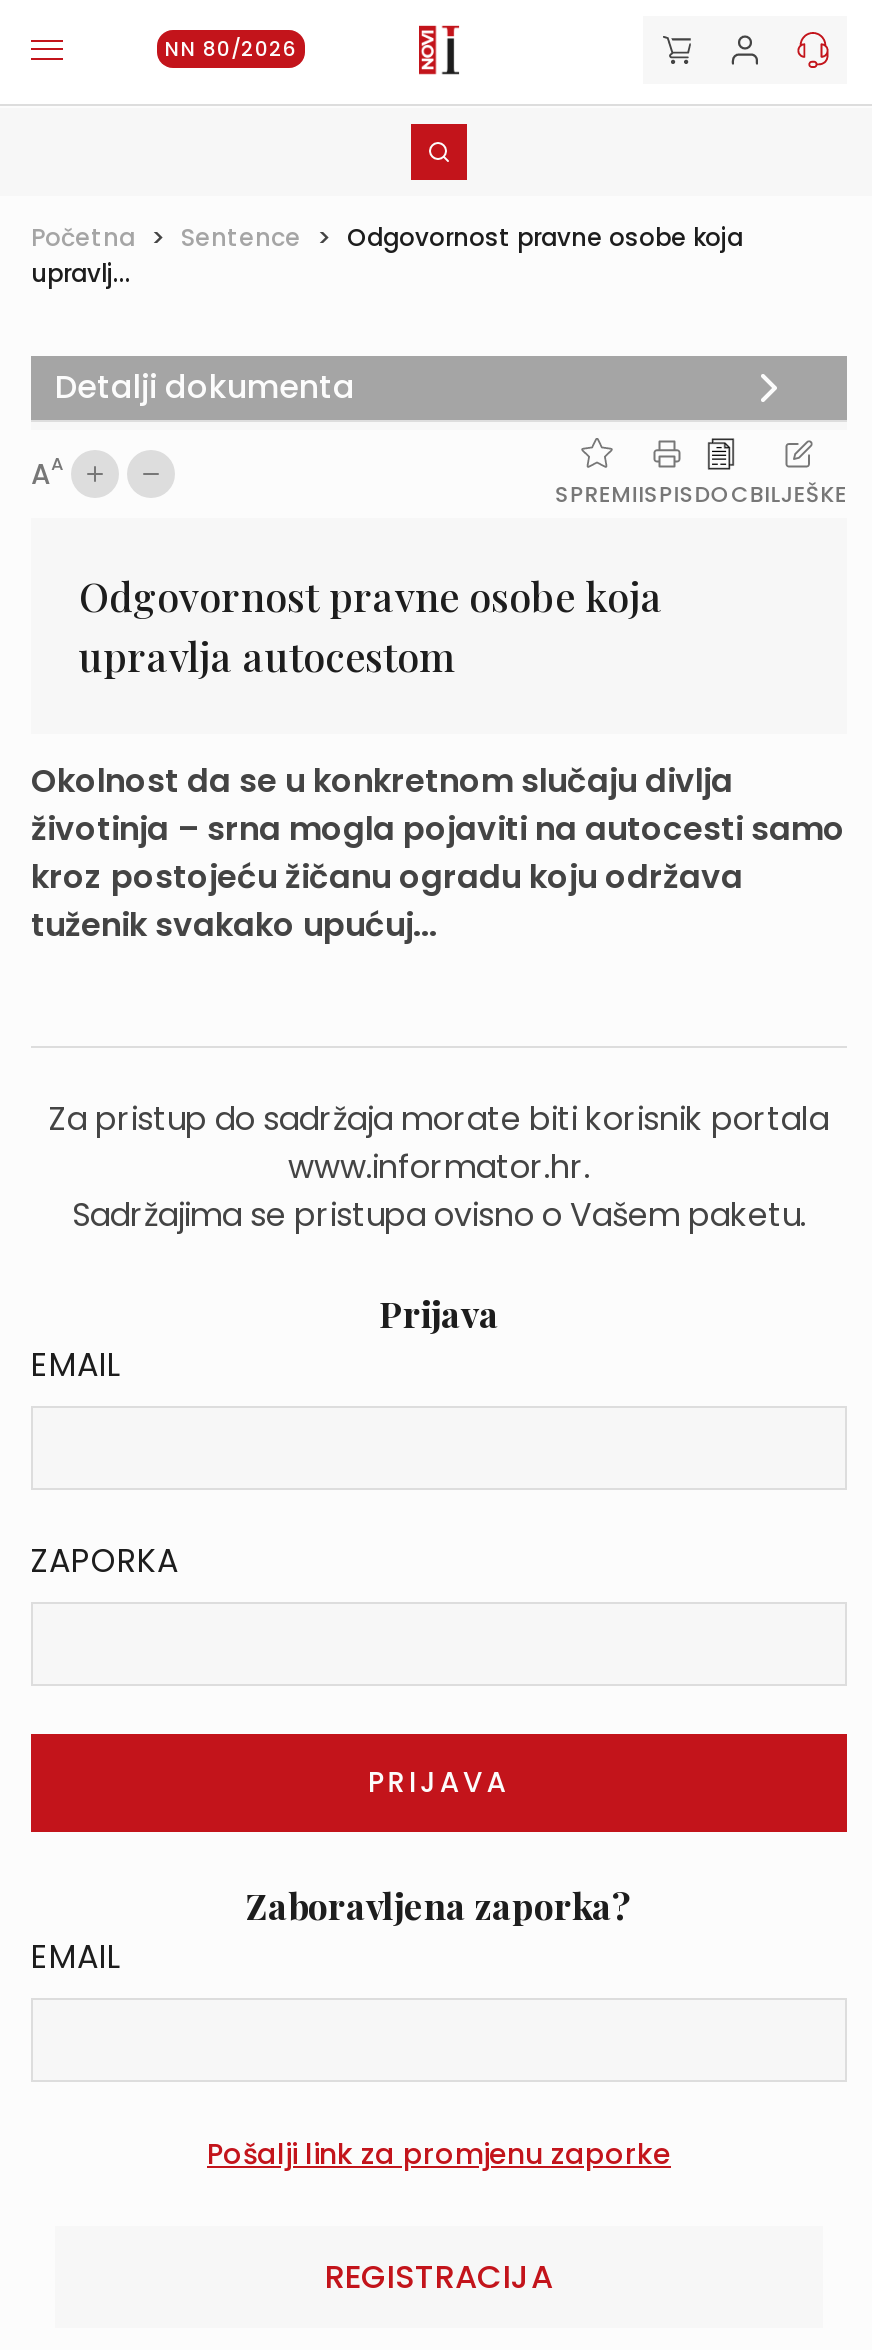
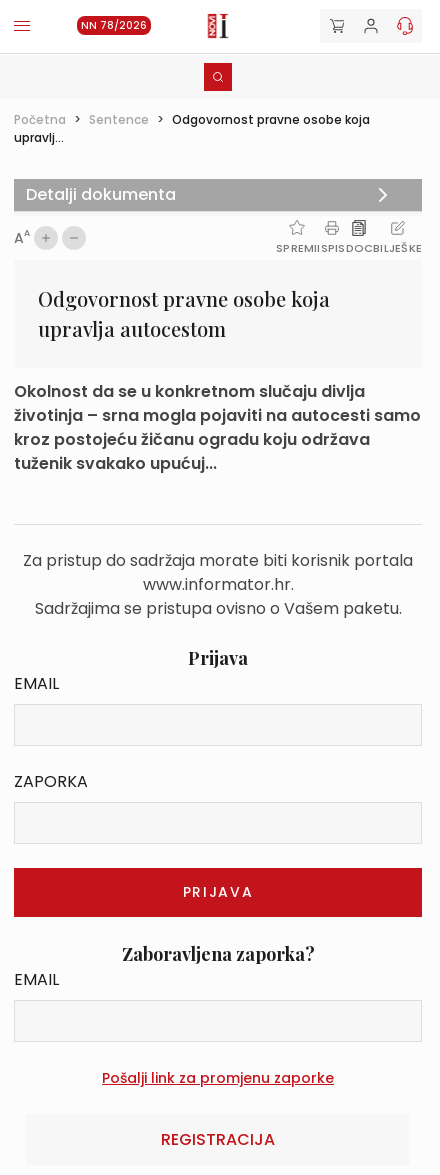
- NN 80/2026
+ NN 78/2026
